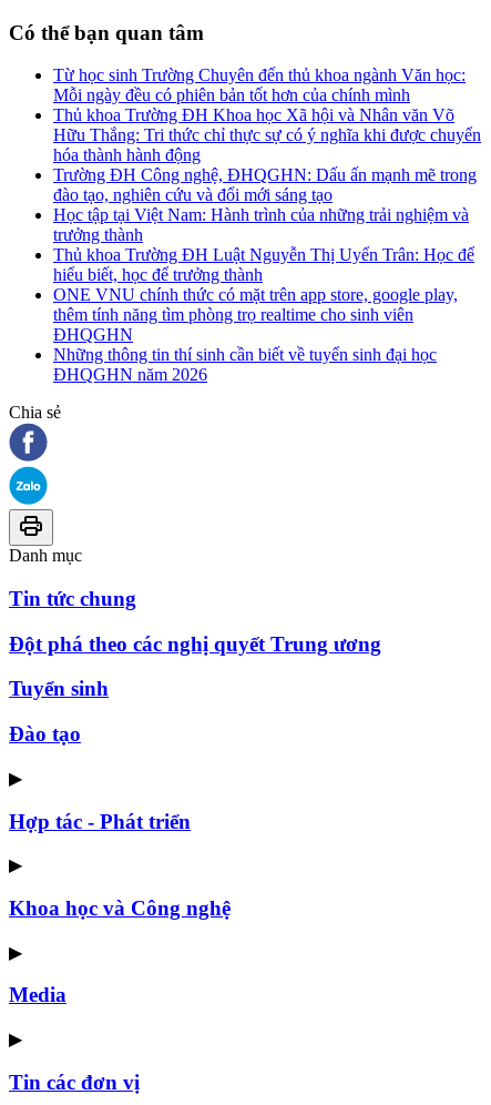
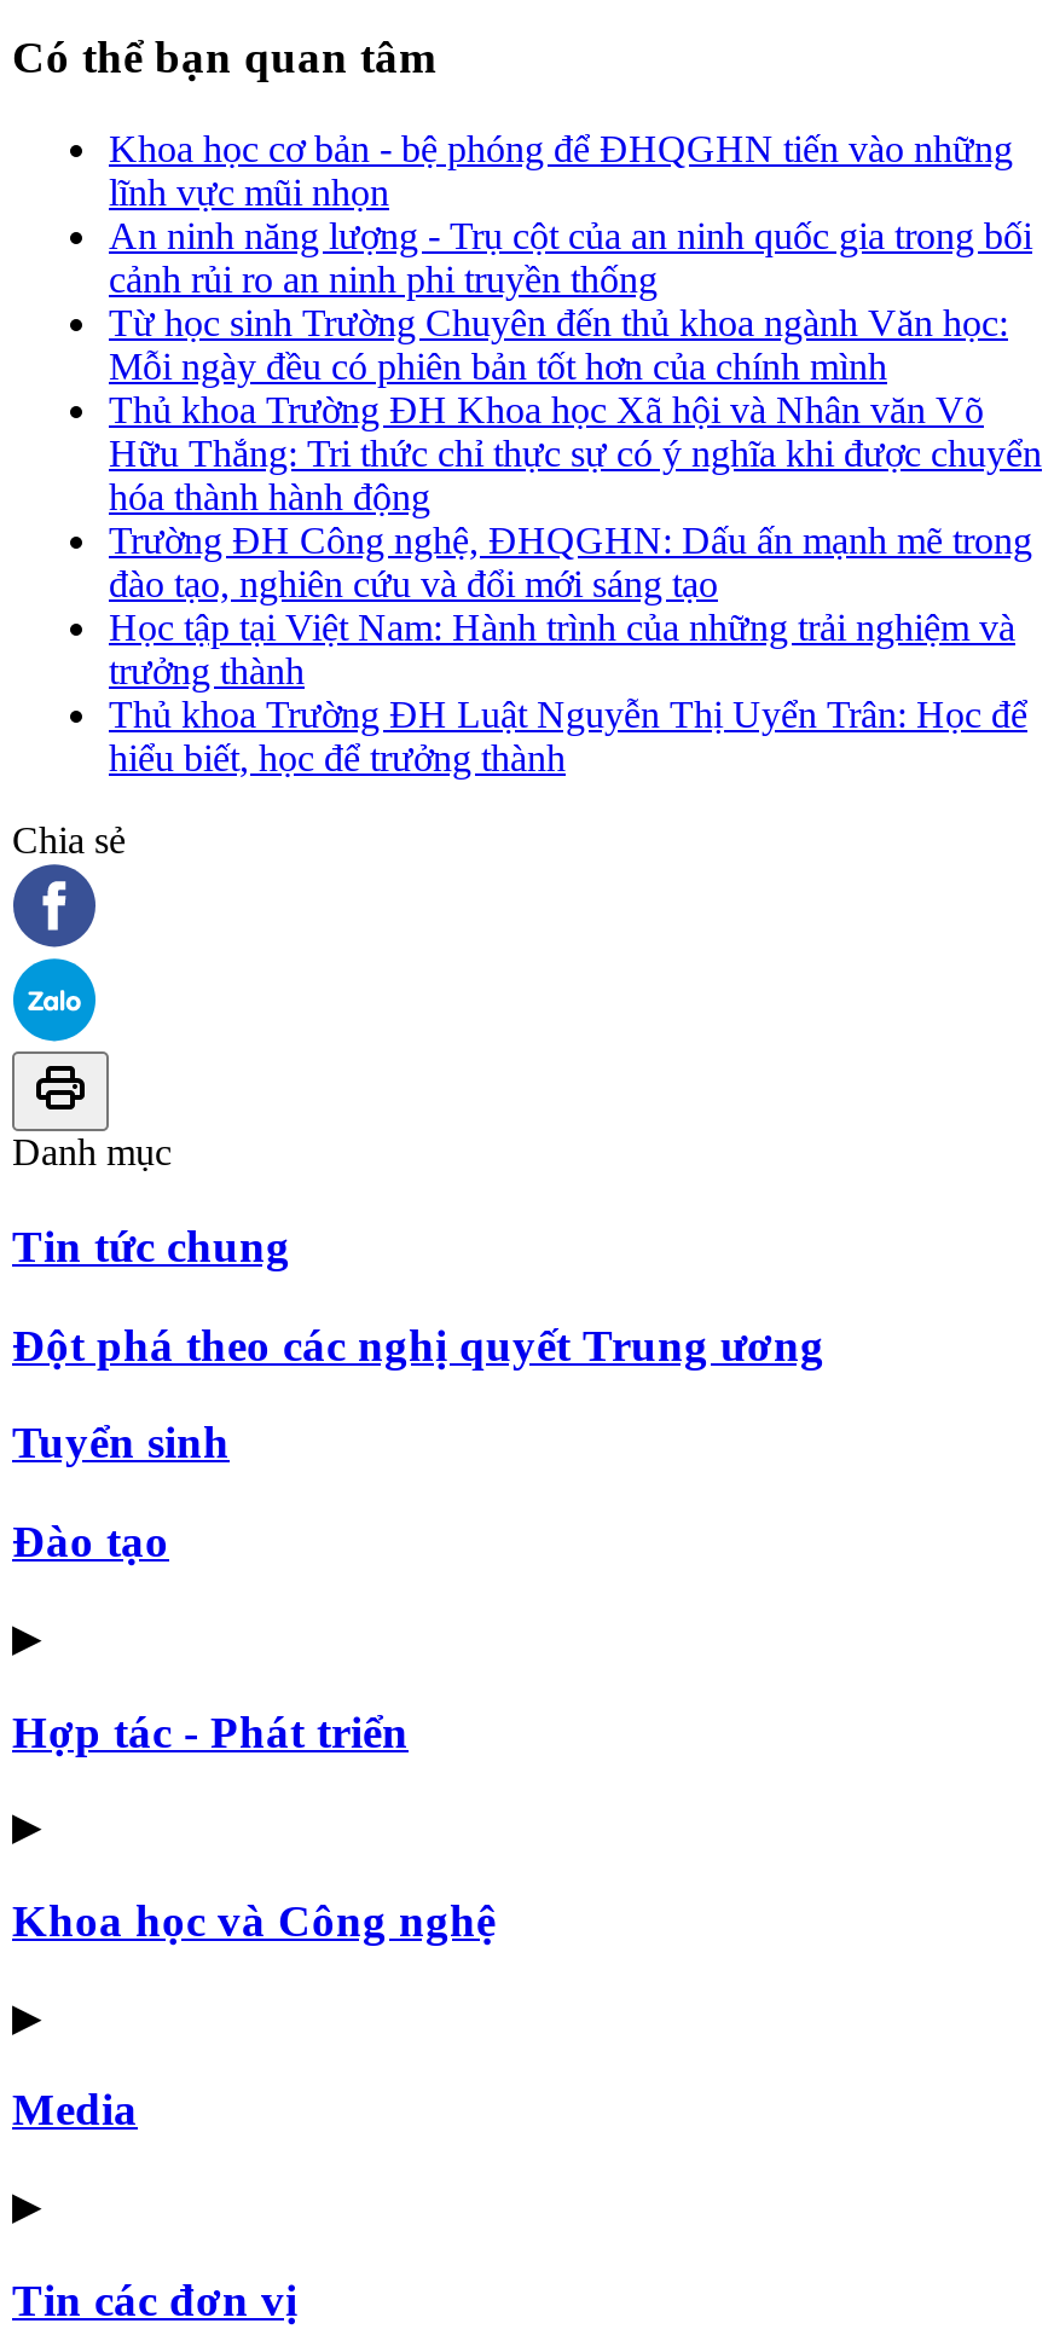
+ Khoa học cơ bản - bệ phóng để ĐHQGHN tiến vào những
+ lĩnh vực mũi nhọn
+ An ninh năng lượng - Trụ cột của an ninh quốc gia trong bối
+ cảnh rủi ro an ninh phi truyền thống

moved down: Từ học sinh Trường Chuyên đến thủ khoa ngành Văn học: | Mỗi ngày đều có phiên bản tốt hơn của chính mình | Thủ khoa Trường ĐH Khoa học Xã hội và Nhân văn Võ | ... | Thủ khoa Trường ĐH Luật Nguyễn Thị Uyển Trân: Học để | hiểu biết, học để trưởng thành

- ONE VNU chính thức có mặt trên app store, google play,
- thêm tính năng tìm phòng trọ realtime cho sinh viên
- ĐHQGHN
- Những thông tin thí sinh cần biết về tuyển sinh đại học
- ĐHQGHN năm 2026
